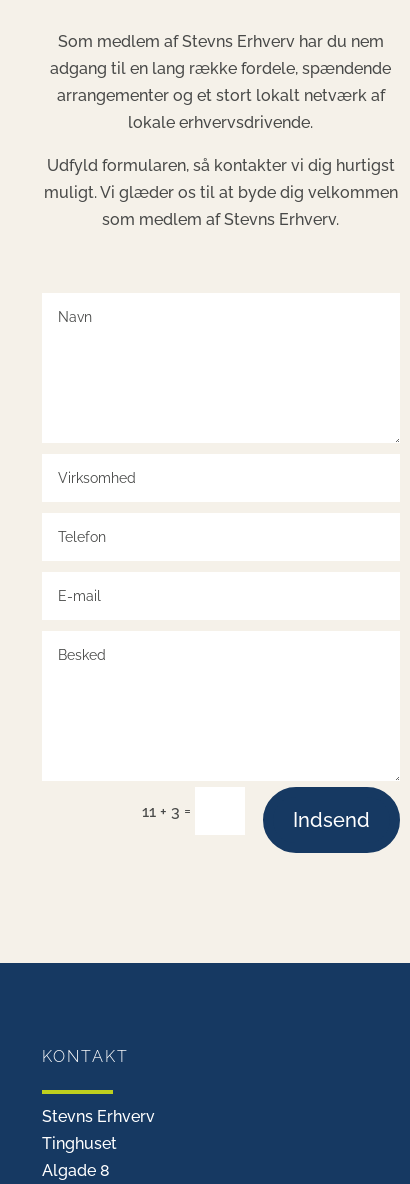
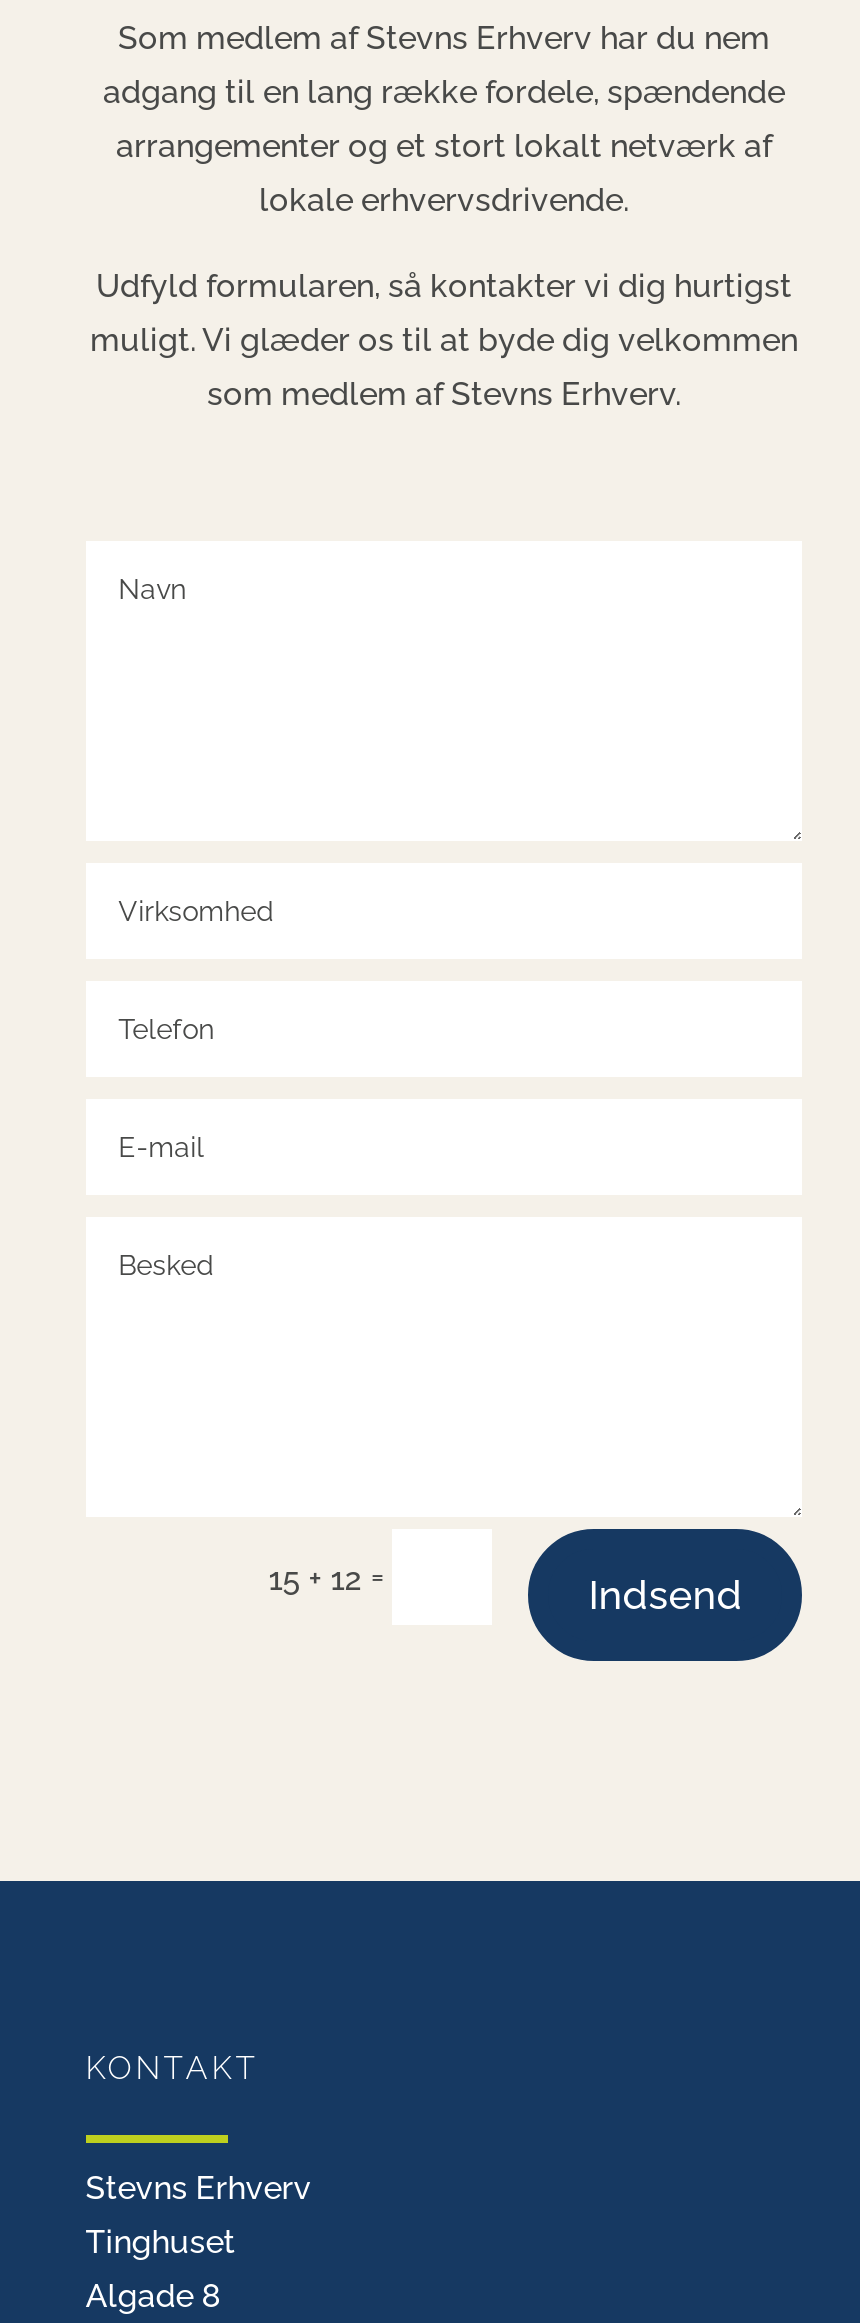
- 11 + 3 =
+ 15 + 12 =
